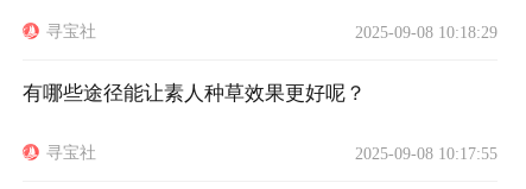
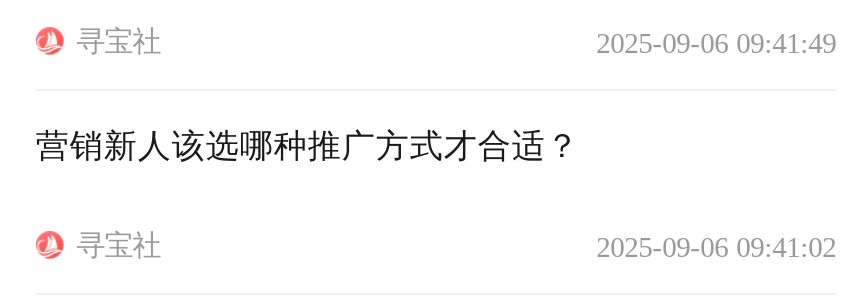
- 2025-09-08 10:18:29
+ 2025-09-06 09:41:49

- 有哪些途径能让素人种草效果更好呢？
+ 营销新人该选哪种推广方式才合适？

- 2025-09-08 10:17:55
+ 2025-09-06 09:41:02
